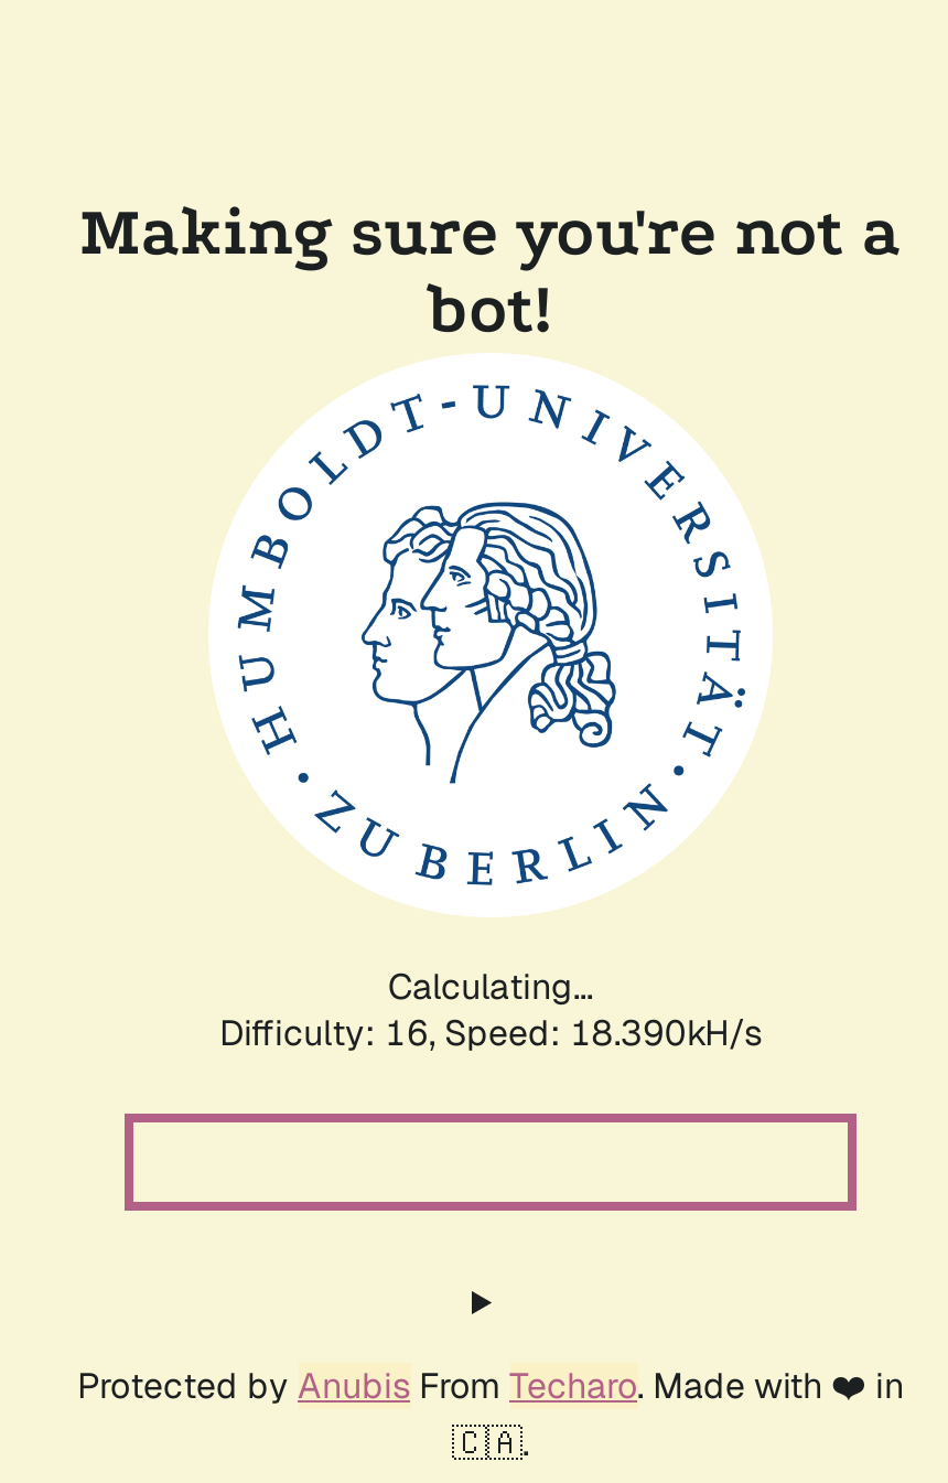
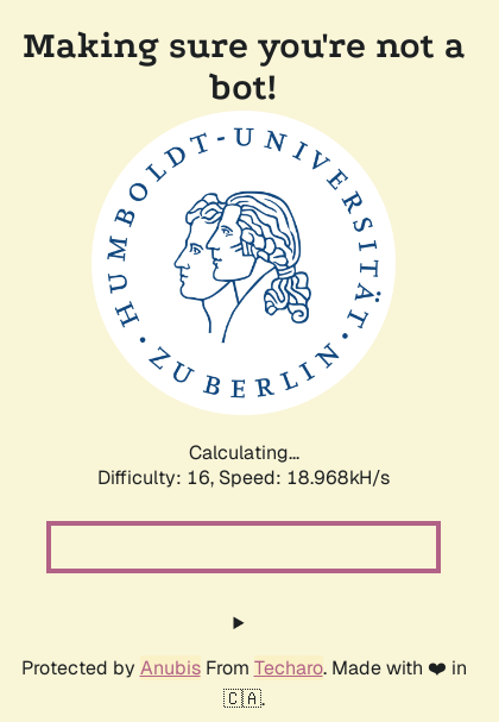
- Difficulty: 16, Speed: 18.390kH/s
+ Difficulty: 16, Speed: 18.968kH/s
